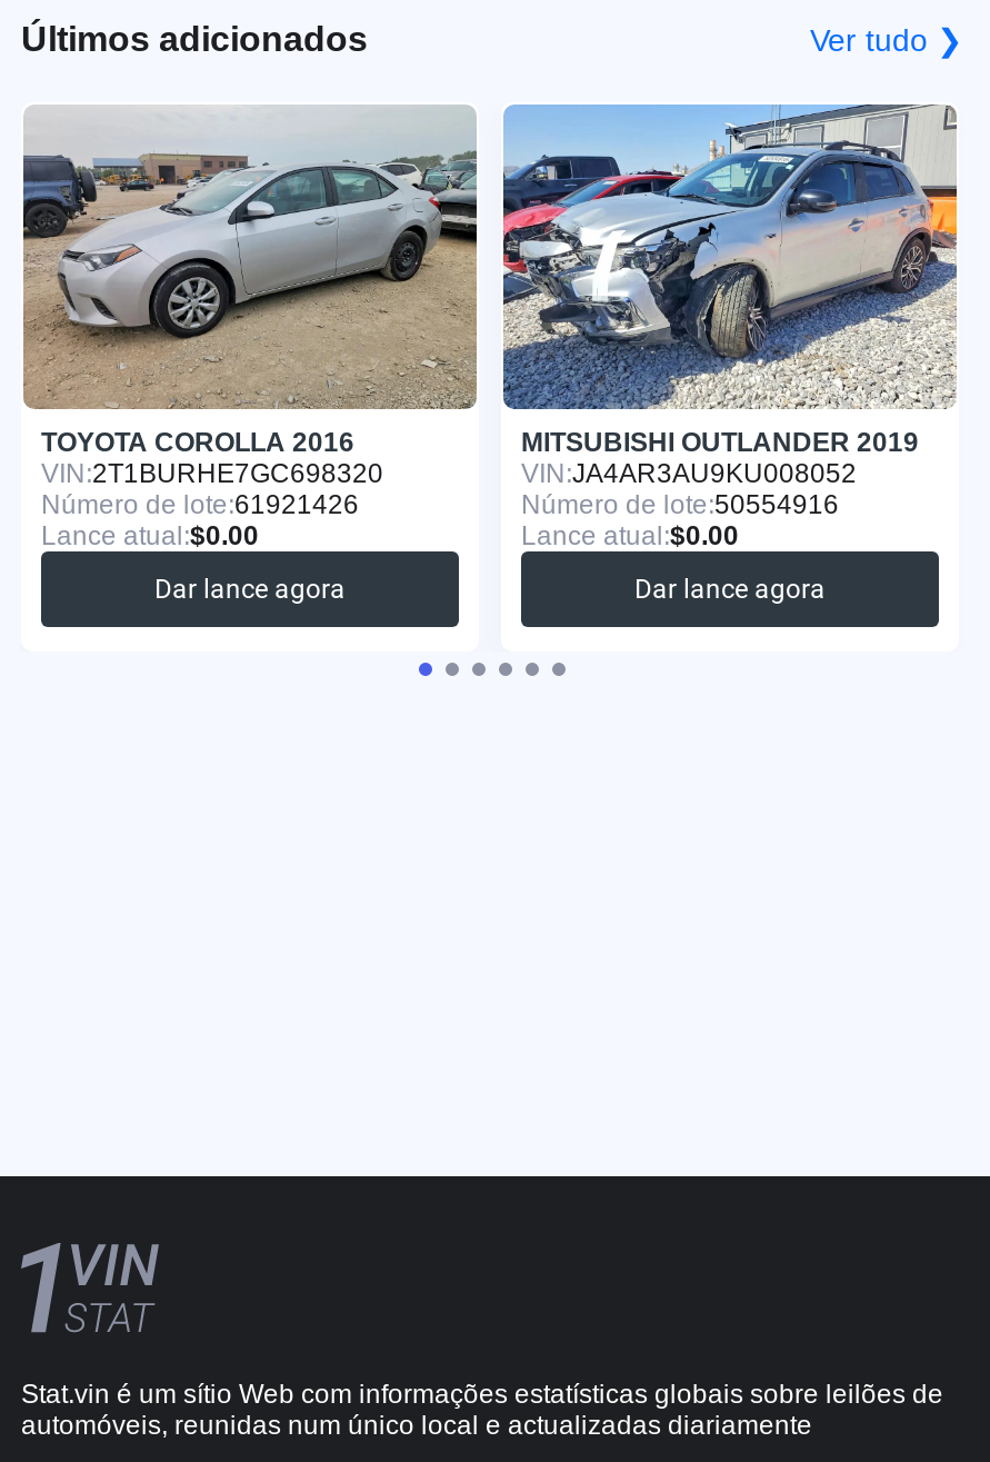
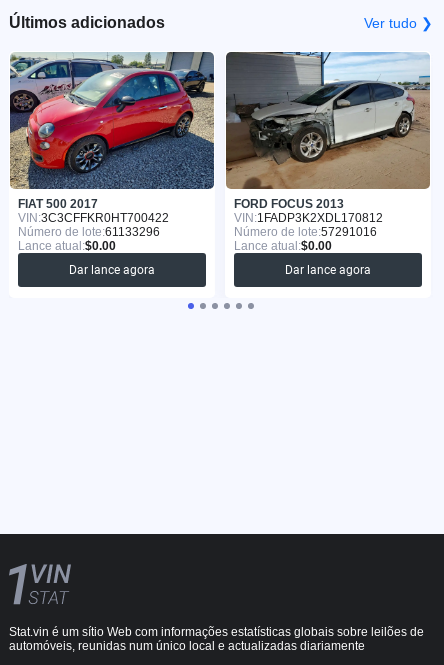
- [image]
- TOYOTA COROLLA 2016
- VIN: 2T1BURHE7GC698320
- Número de lote:61921426
+ [image]
+ FIAT 500 2017
+ VIN: 3C3CFFKR0HT700422
+ Número de lote:61133296

- [image]
- MITSUBISHI OUTLANDER 2019
- VIN: JA4AR3AU9KU008052
- Número de lote:50554916
+ [image]
+ FORD FOCUS 2013
+ VIN: 1FADP3K2XDL170812
+ Número de lote:57291016
